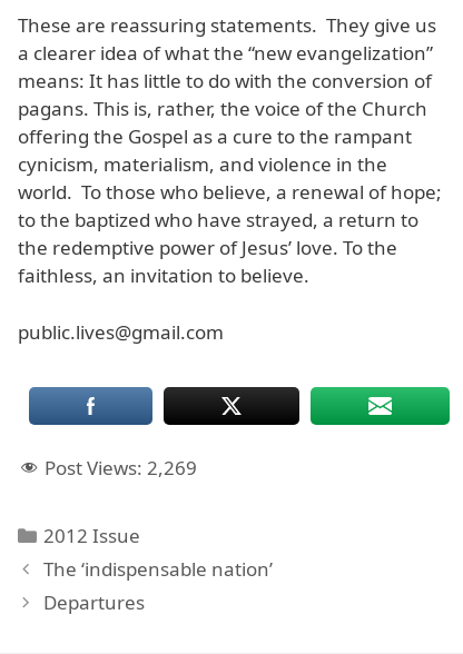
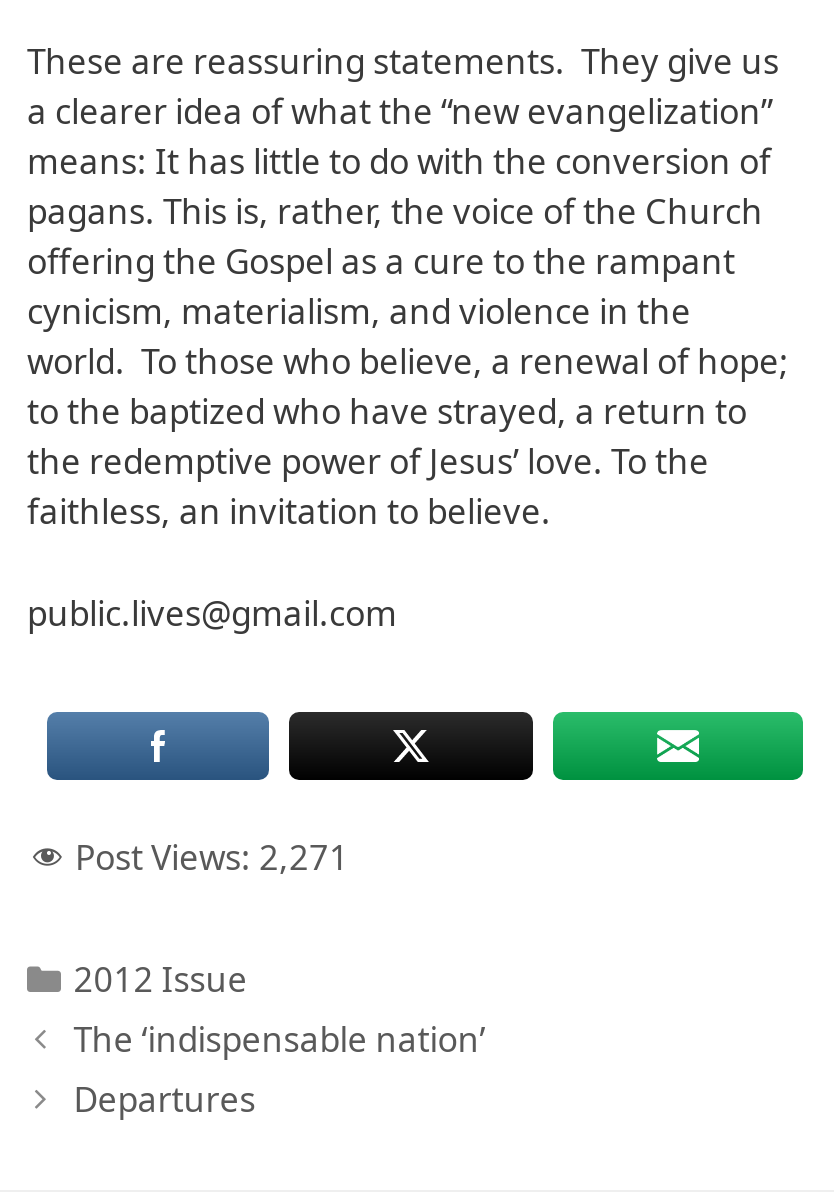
- Post Views: 2,269
+ Post Views: 2,271
